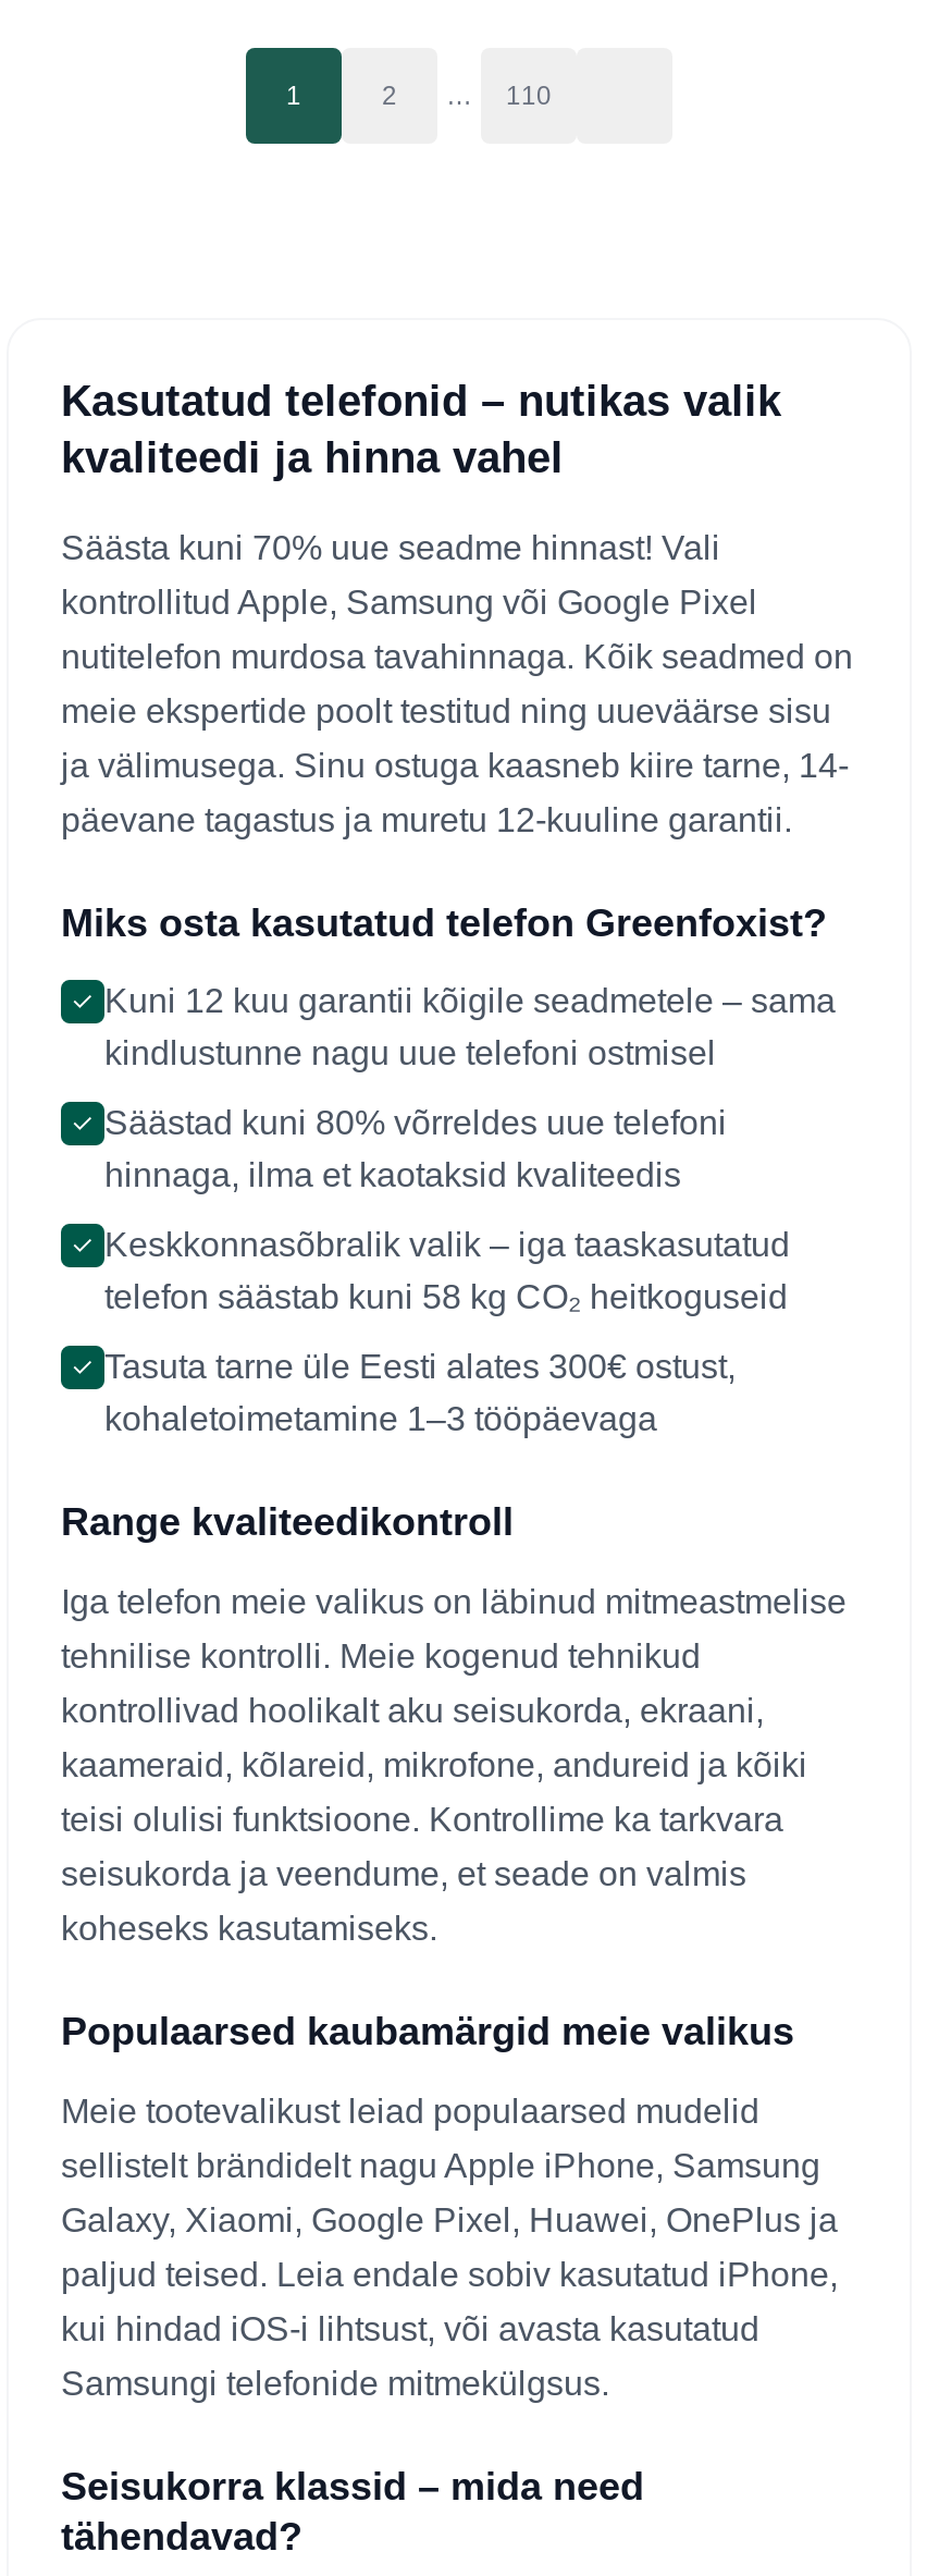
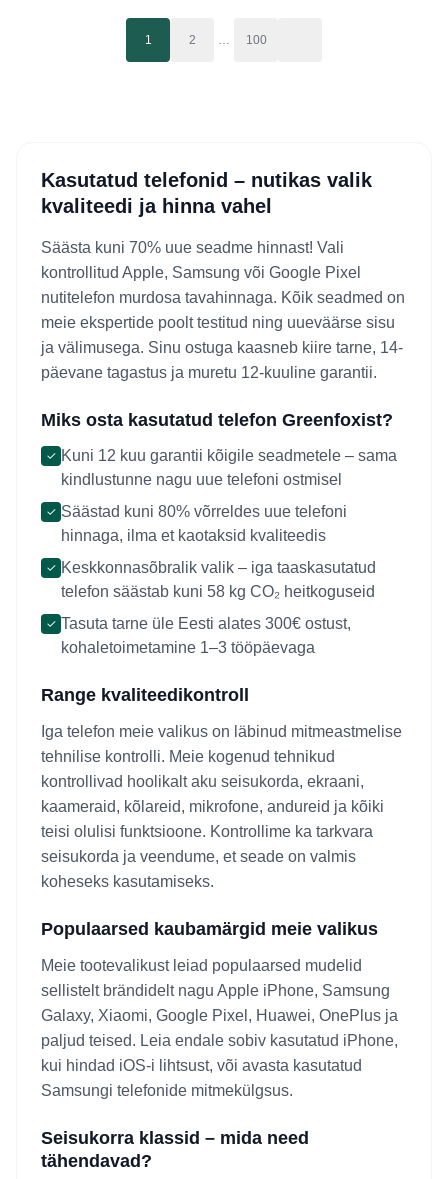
- 110
+ 100
